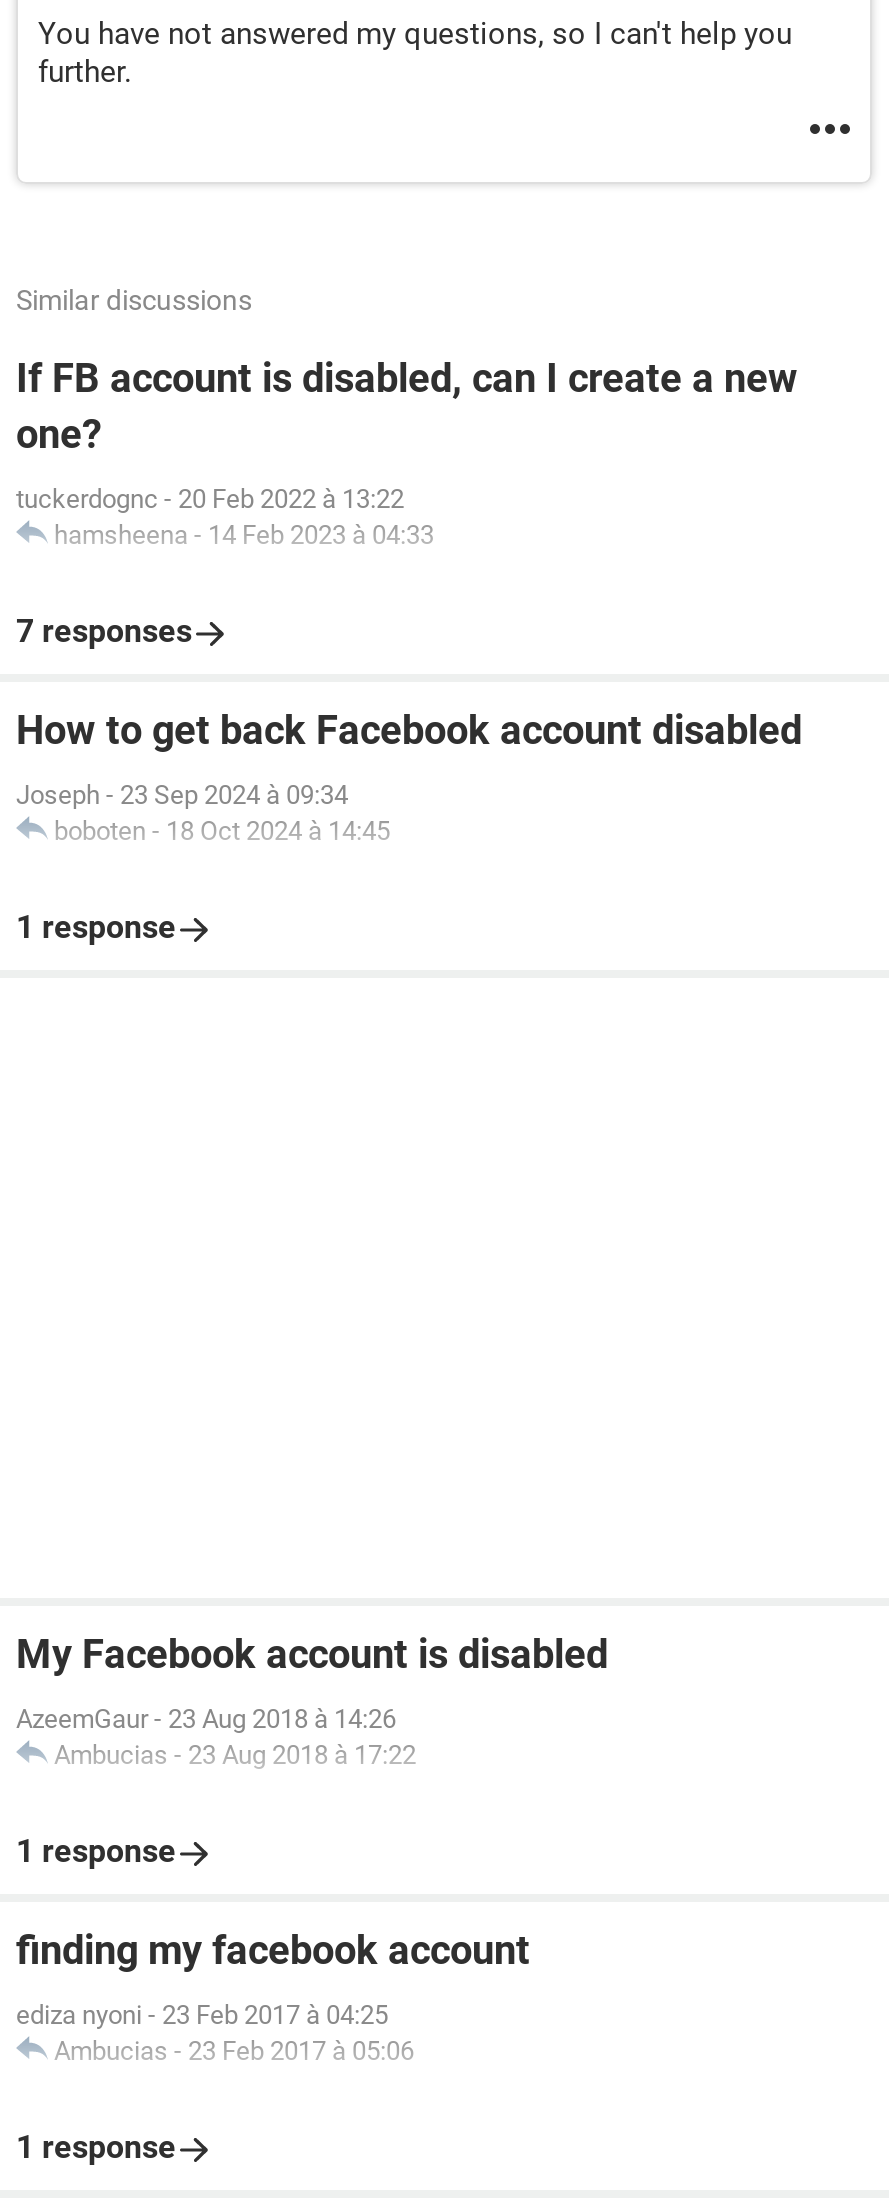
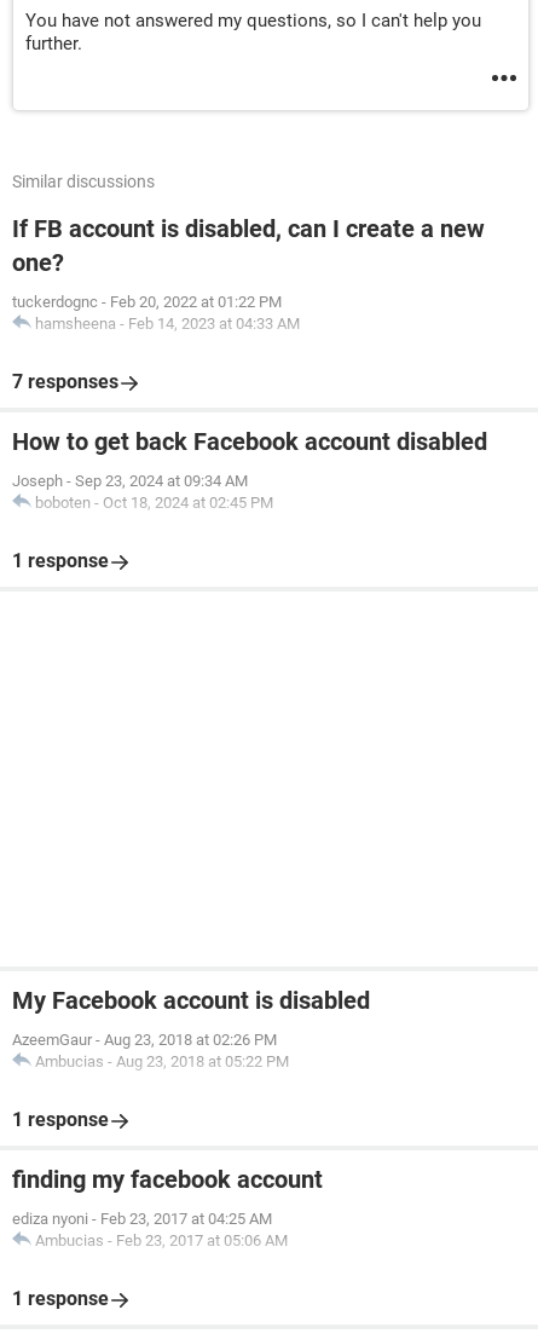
- tuckerdognc - 20 Feb 2022 à 13:22
- hamsheena - 14 Feb 2023 à 04:33
+ tuckerdognc - Feb 20, 2022 at 01:22 PM
+ hamsheena - Feb 14, 2023 at 04:33 AM

- Joseph - 23 Sep 2024 à 09:34
- boboten - 18 Oct 2024 à 14:45
+ Joseph - Sep 23, 2024 at 09:34 AM
+ boboten - Oct 18, 2024 at 02:45 PM

- AzeemGaur- 23 Aug 2018 à 14:26
- Ambucias - 23 Aug 2018 à 17:22
+ AzeemGaur- Aug 23, 2018 at 02:26 PM
+ Ambucias - Aug 23, 2018 at 05:22 PM

- ediza nyoni - 23 Feb 2017 à 04:25
- Ambucias - 23 Feb 2017 à 05:06
+ ediza nyoni - Feb 23, 2017 at 04:25 AM
+ Ambucias - Feb 23, 2017 at 05:06 AM
